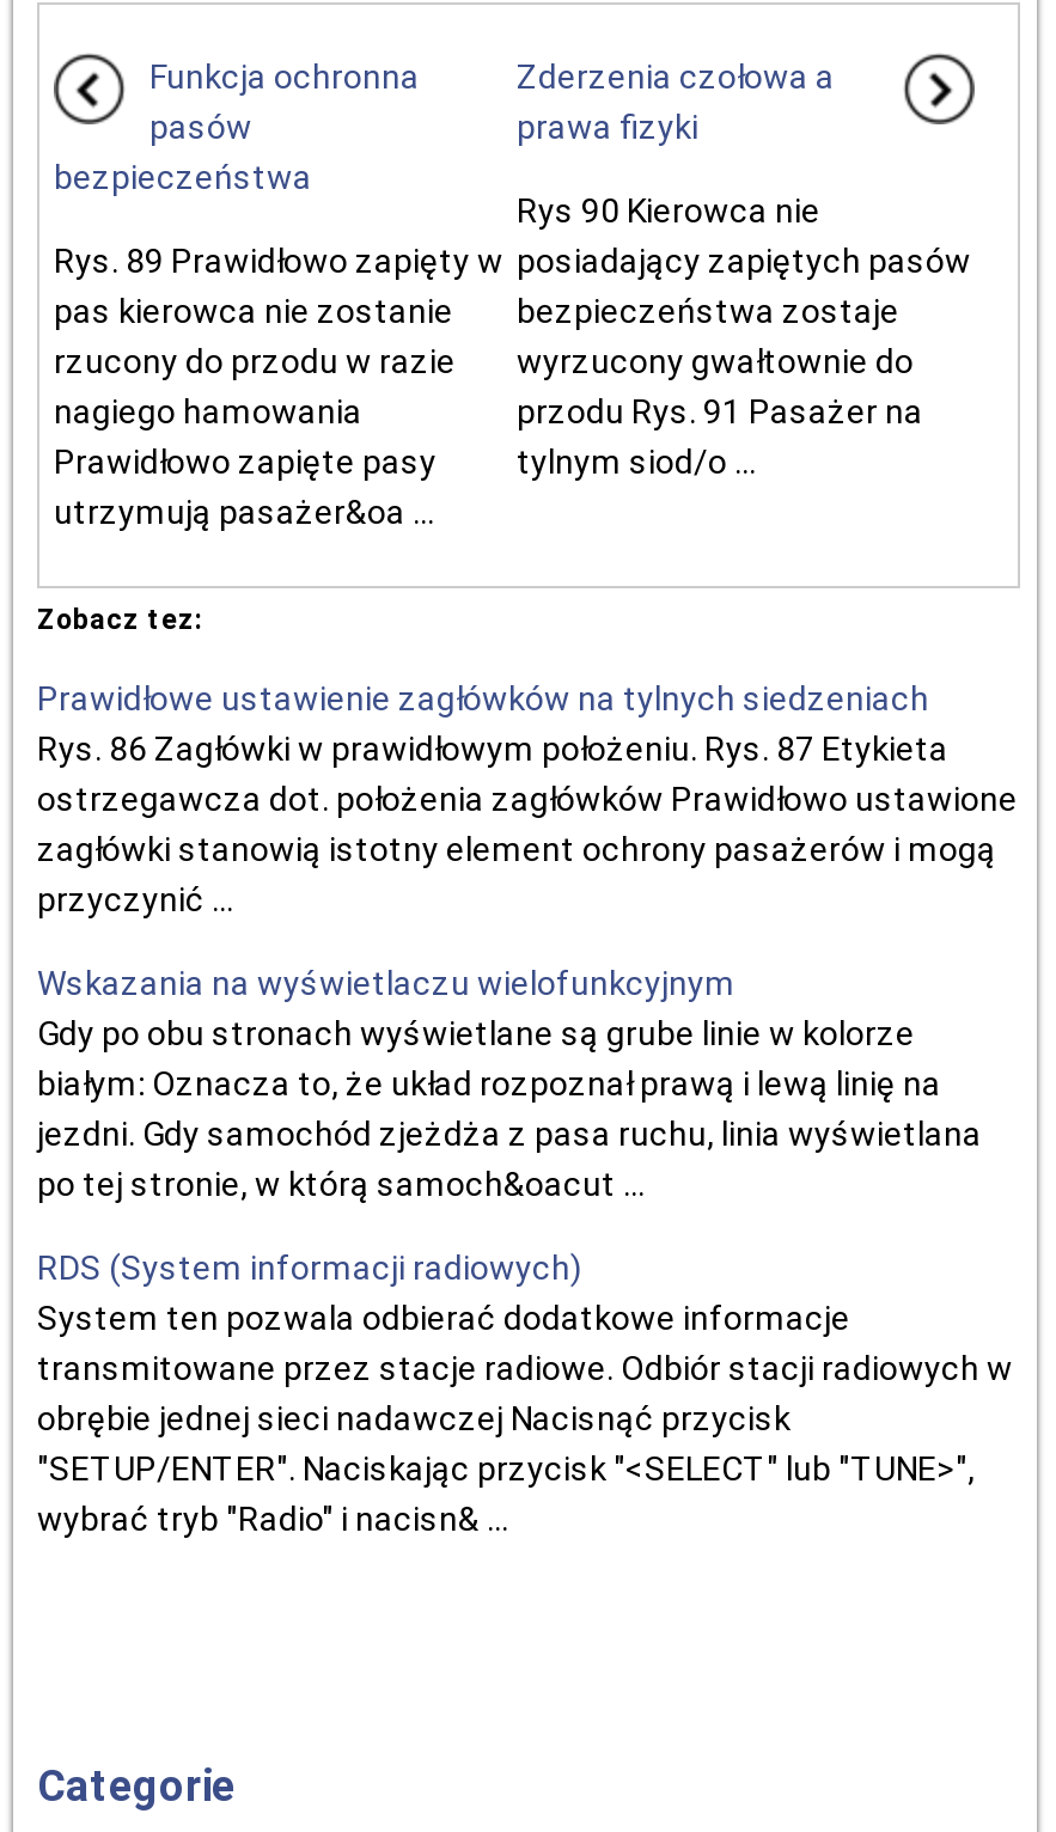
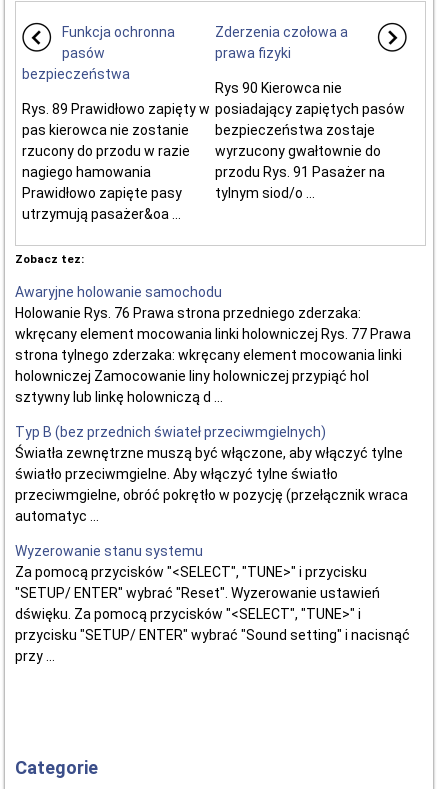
- Prawidłowe ustawienie zagłówków na tylnych siedzeniach
- Rys. 86 Zagłówki w prawidłowym położeniu. Rys. 87 Etykieta
- ostrzegawcza dot. położenia zagłówków Prawidłowo ustawione
- zagłówki stanowią istotny element ochrony pasażerów i mogą
- przyczynić ...
+ Awaryjne holowanie samochodu
+ Holowanie Rys. 76 Prawa strona przedniego zderzaka:
+ wkręcany element mocowania linki holowniczej Rys. 77 Prawa
+ strona tylnego zderzaka: wkręcany element mocowania linki
+ holowniczej Zamocowanie liny holowniczej przypiąć hol
+ sztywny lub linkę holowniczą d ...

- Wskazania na wyświetlaczu wielofunkcyjnym
- Gdy po obu stronach wyświetlane są grube linie w kolorze
- białym: Oznacza to, że układ rozpoznał prawą i lewą linię na
- jezdni. Gdy samochód zjeżdża z pasa ruchu, linia wyświetlana
- po tej stronie, w którą samoch&oacut ...
+ Typ B (bez przednich świateł przeciwmgielnych)
+ Światła zewnętrzne muszą być włączone, aby włączyć tylne
+ światło przeciwmgielne. Aby włączyć tylne światło
+ przeciwmgielne, obróć pokrętło w pozycję (przełącznik wraca
+ automatyc ...

- RDS (System informacji radiowych)
- System ten pozwala odbierać dodatkowe informacje
- transmitowane przez stacje radiowe. Odbiór stacji radiowych w
- obrębie jednej sieci nadawczej Nacisnąć przycisk
- "SETUP/ENTER". Naciskając przycisk "<SELECT" lub "TUNE>",
- wybrać tryb "Radio" i nacisn& ...
+ Wyzerowanie stanu systemu
+ Za pomocą przycisków "<SELECT", "TUNE>" i przycisku
+ "SETUP/ ENTER" wybrać "Reset". Wyzerowanie ustawień
+ dświęku. Za pomocą przycisków "<SELECT", "TUNE>" i
+ przycisku "SETUP/ ENTER" wybrać "Sound setting" i nacisnąć
+ przy ...
